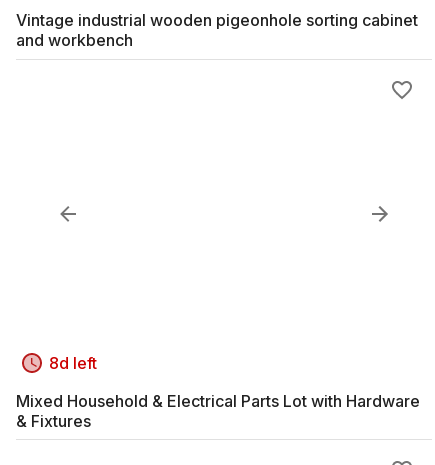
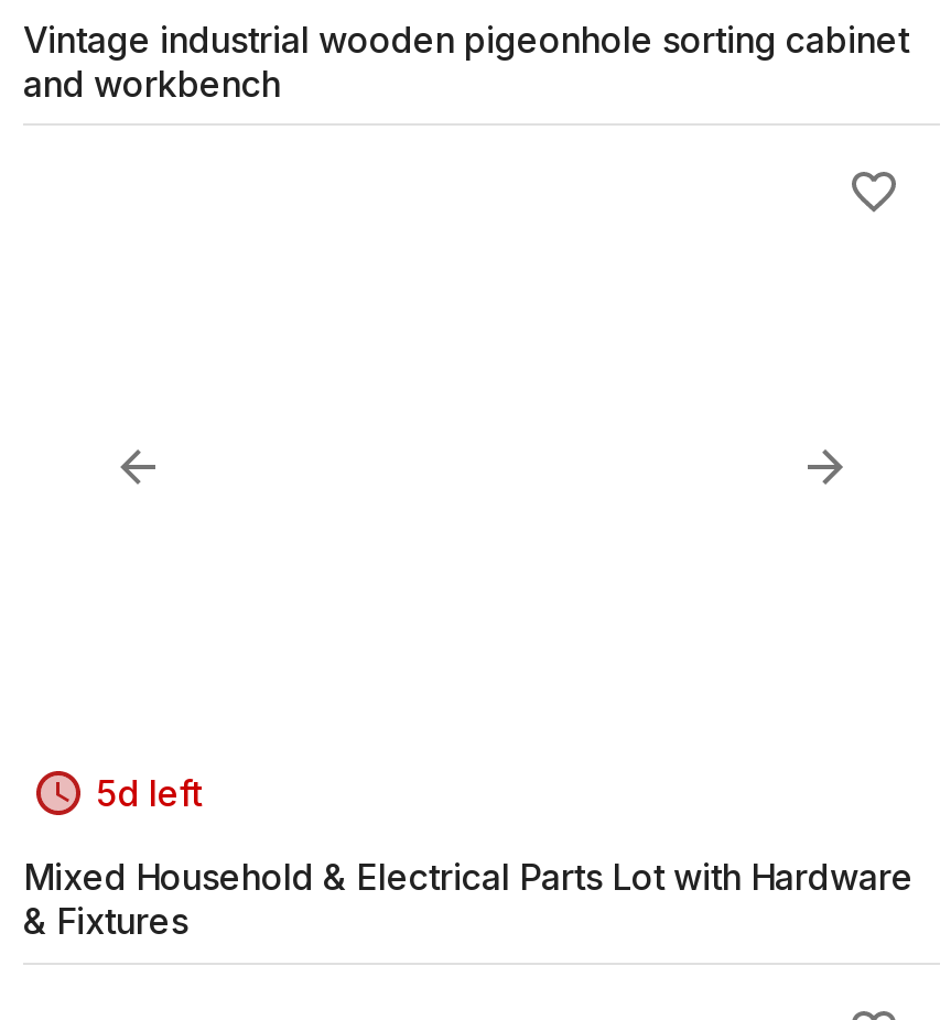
- 8d left
+ 5d left
